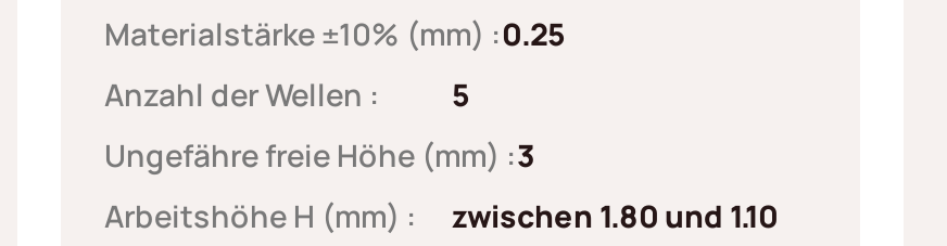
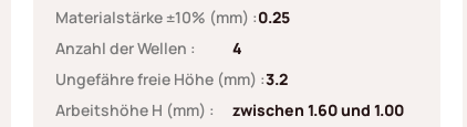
- Anzahl der Wellen : 5
+ Anzahl der Wellen : 4

- Ungefähre freie Höhe (mm) : 3
+ Ungefähre freie Höhe (mm) : 3.2

- Arbeitshöhe H (mm) : zwischen 1.80 und 1.10
+ Arbeitshöhe H (mm) : zwischen 1.60 und 1.00
